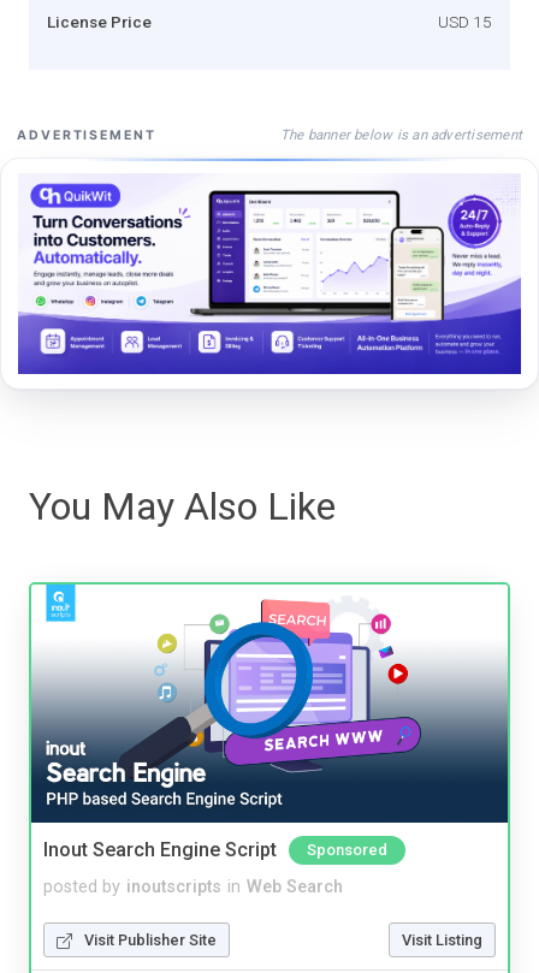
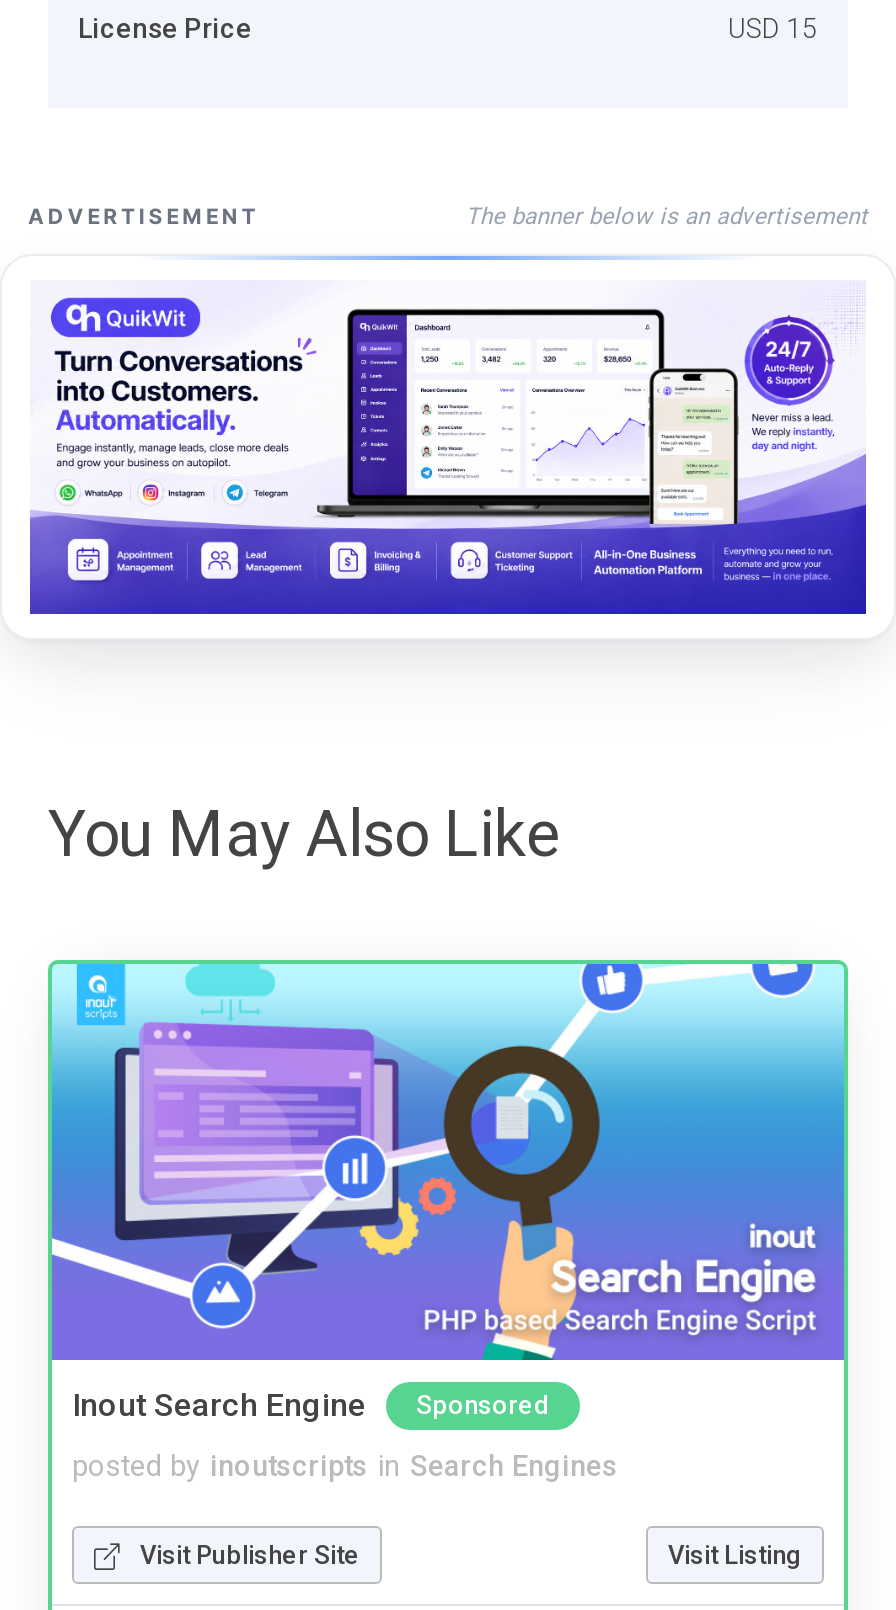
- [image]
- Inout Search Engine Script
+ [image]
+ Inout Search Engine

- posted by inoutscripts in Web Search
+ posted by inoutscripts in Search Engines
